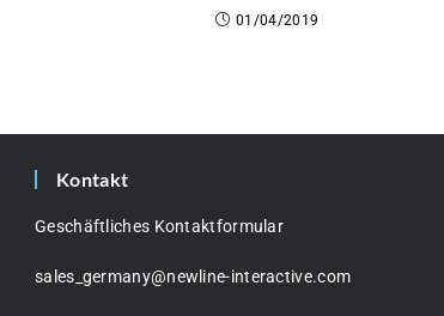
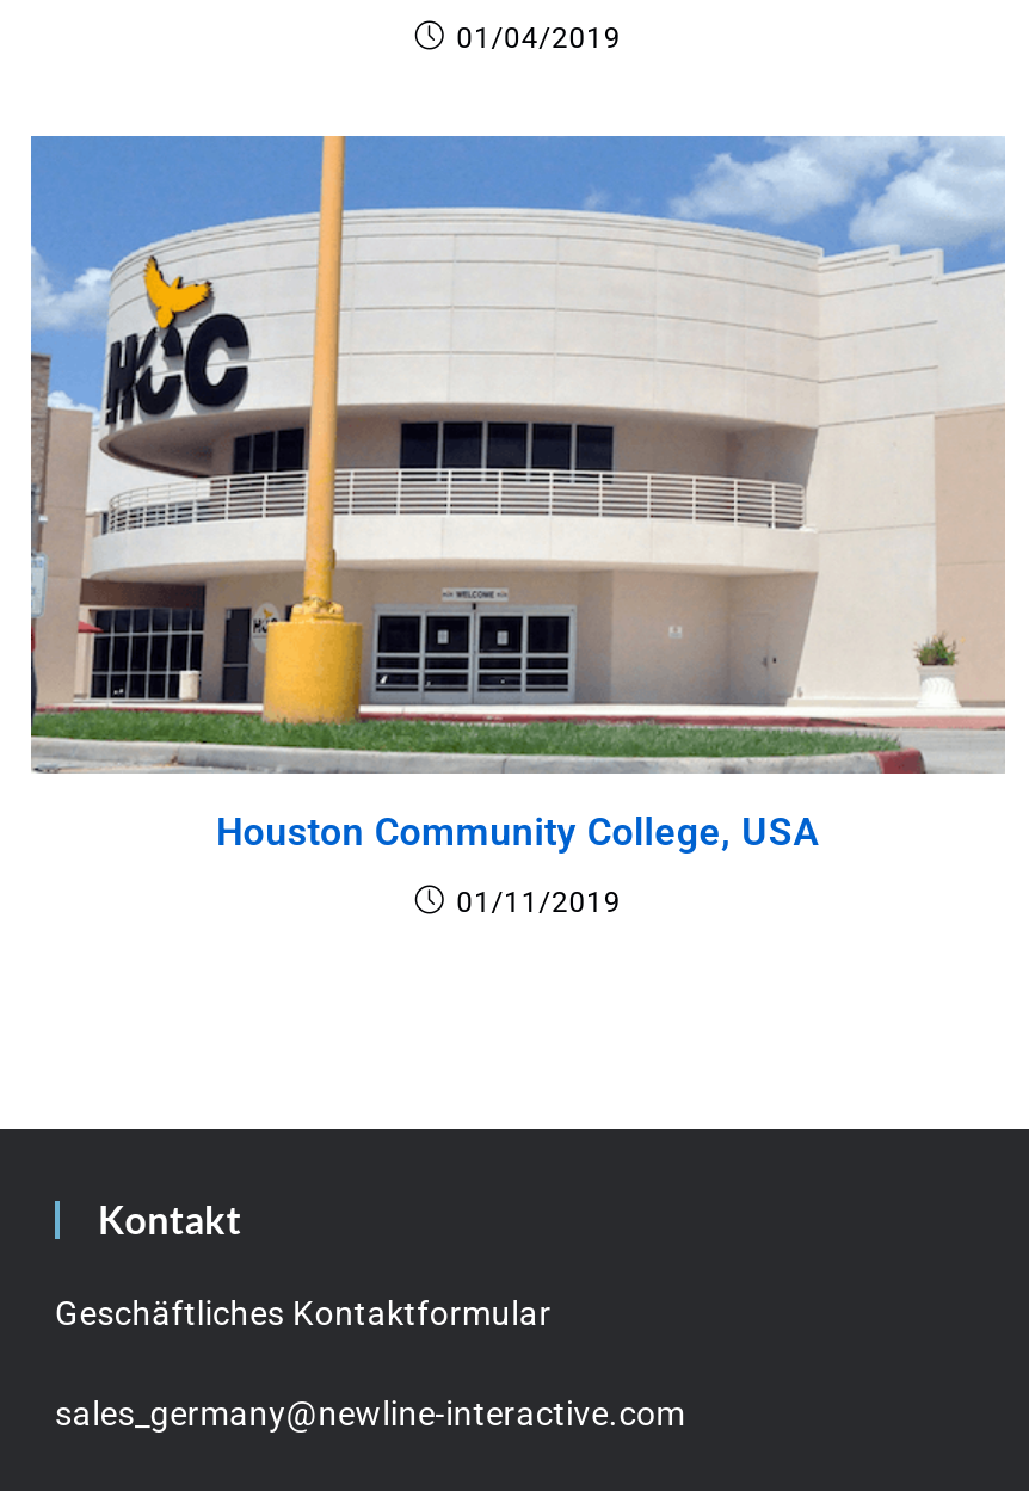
+ [image]
+ Houston Community College, USA
+ 01/11/2019
